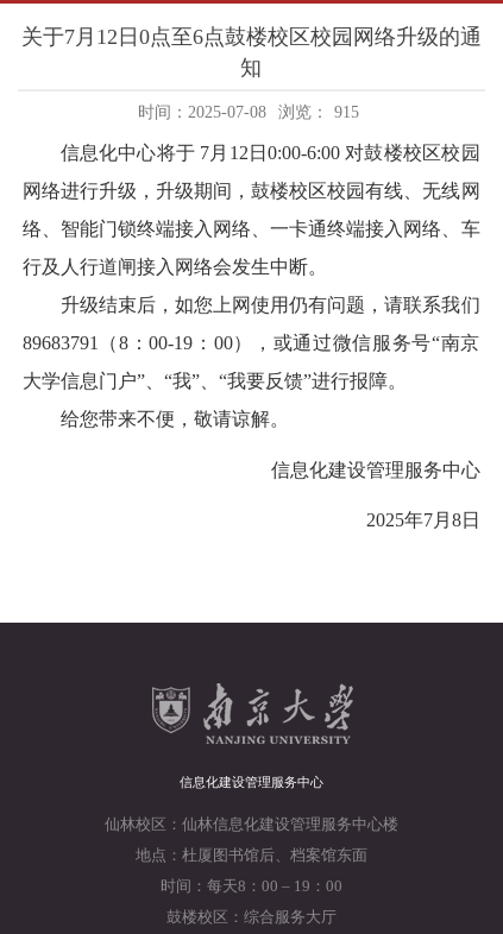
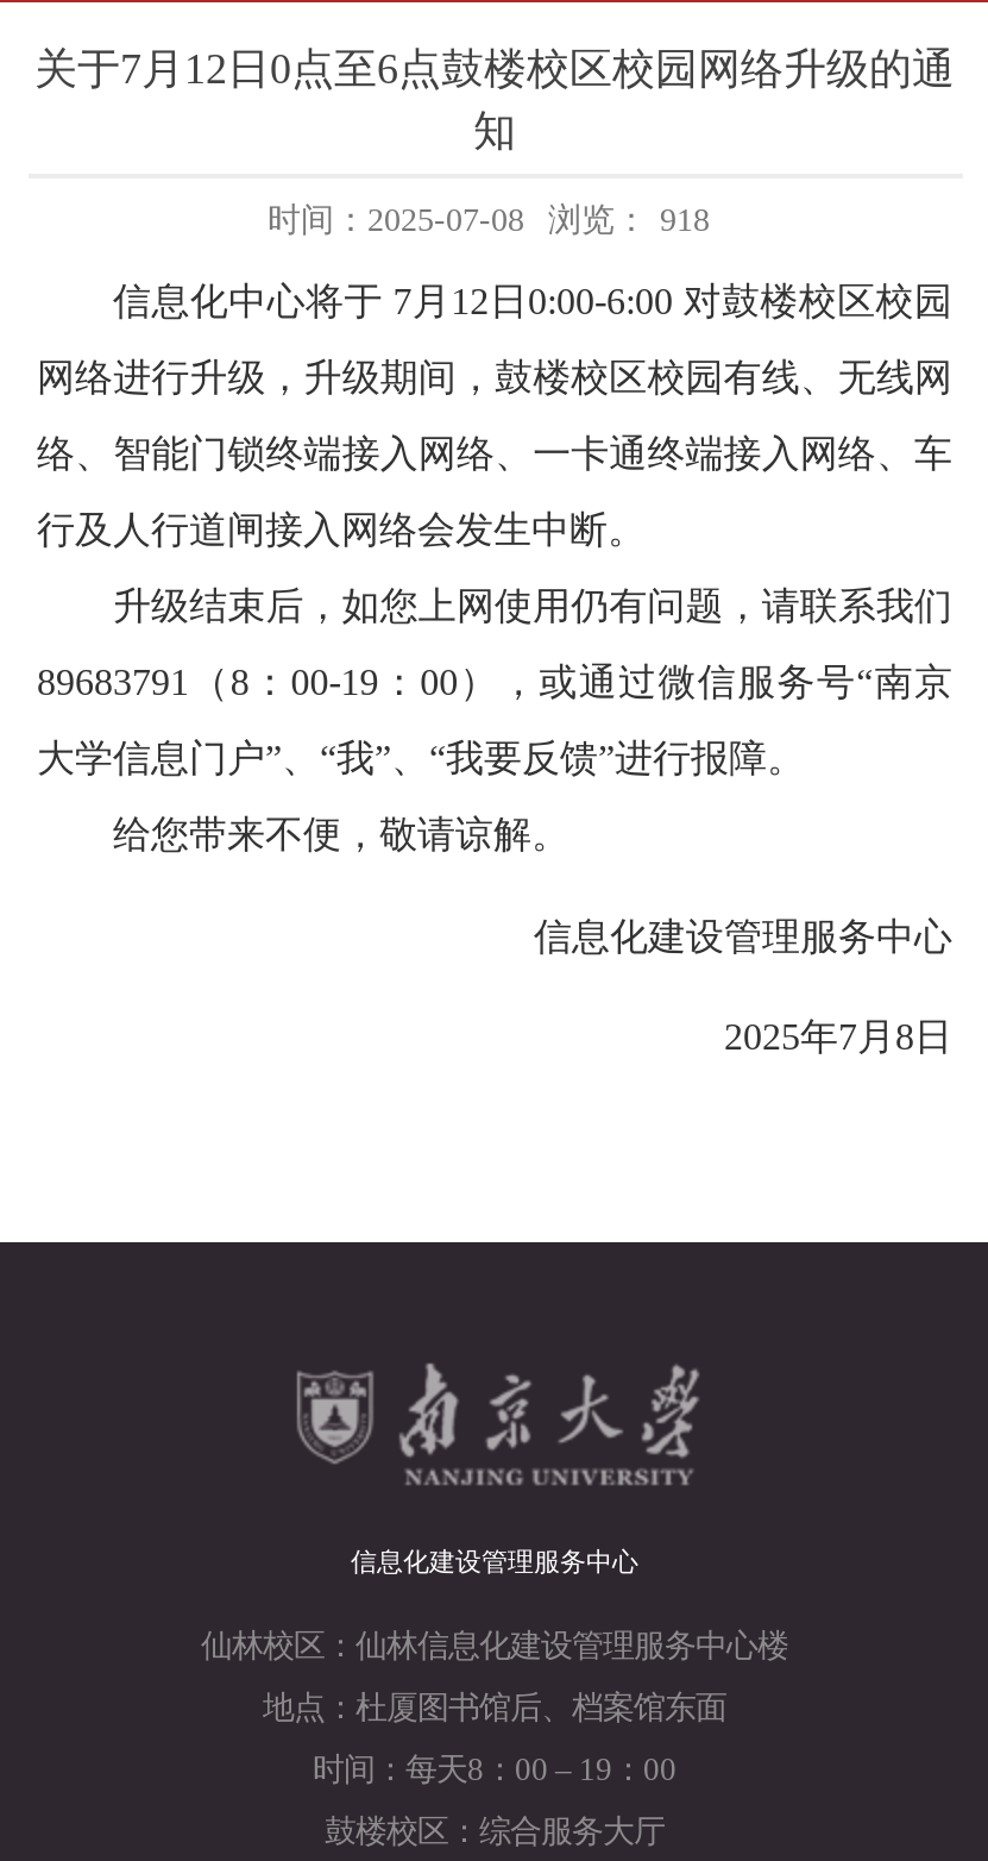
- 时间：2025-07-08 浏览： 915
+ 时间：2025-07-08 浏览： 918
